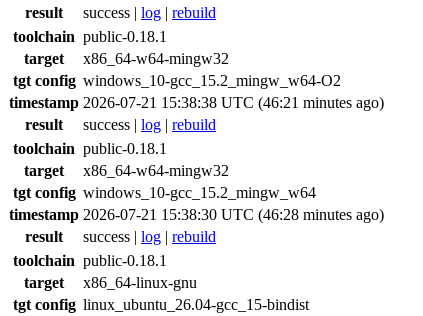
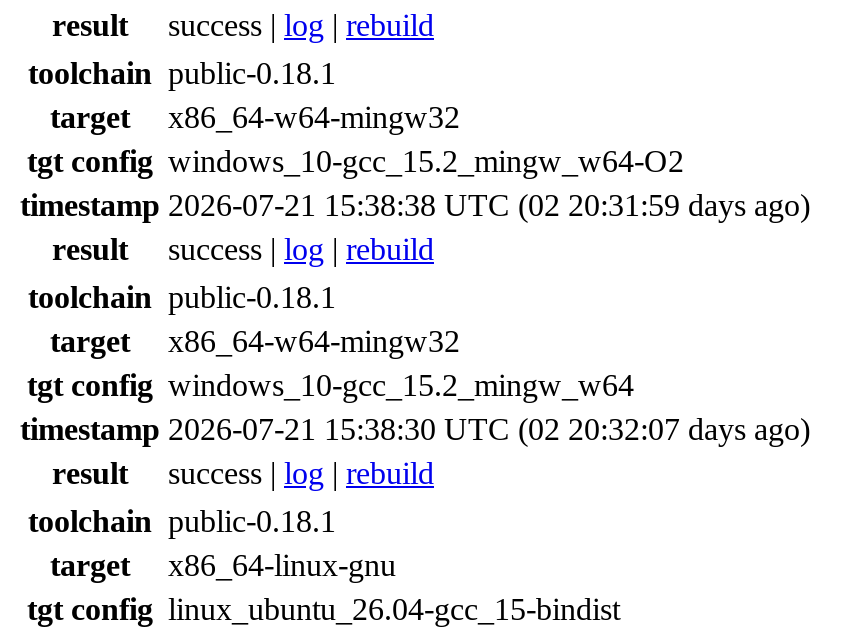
- timestamp 2026-07-21 15:38:38 UTC (46:21 minutes ago)
+ timestamp 2026-07-21 15:38:38 UTC (02 20:31:59 days ago)

- timestamp 2026-07-21 15:38:30 UTC (46:28 minutes ago)
+ timestamp 2026-07-21 15:38:30 UTC (02 20:32:07 days ago)
